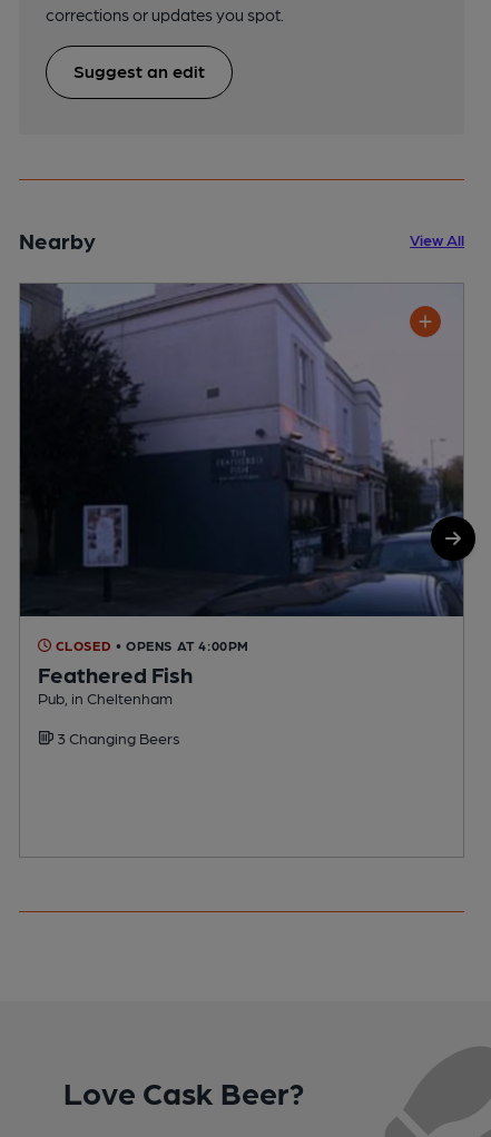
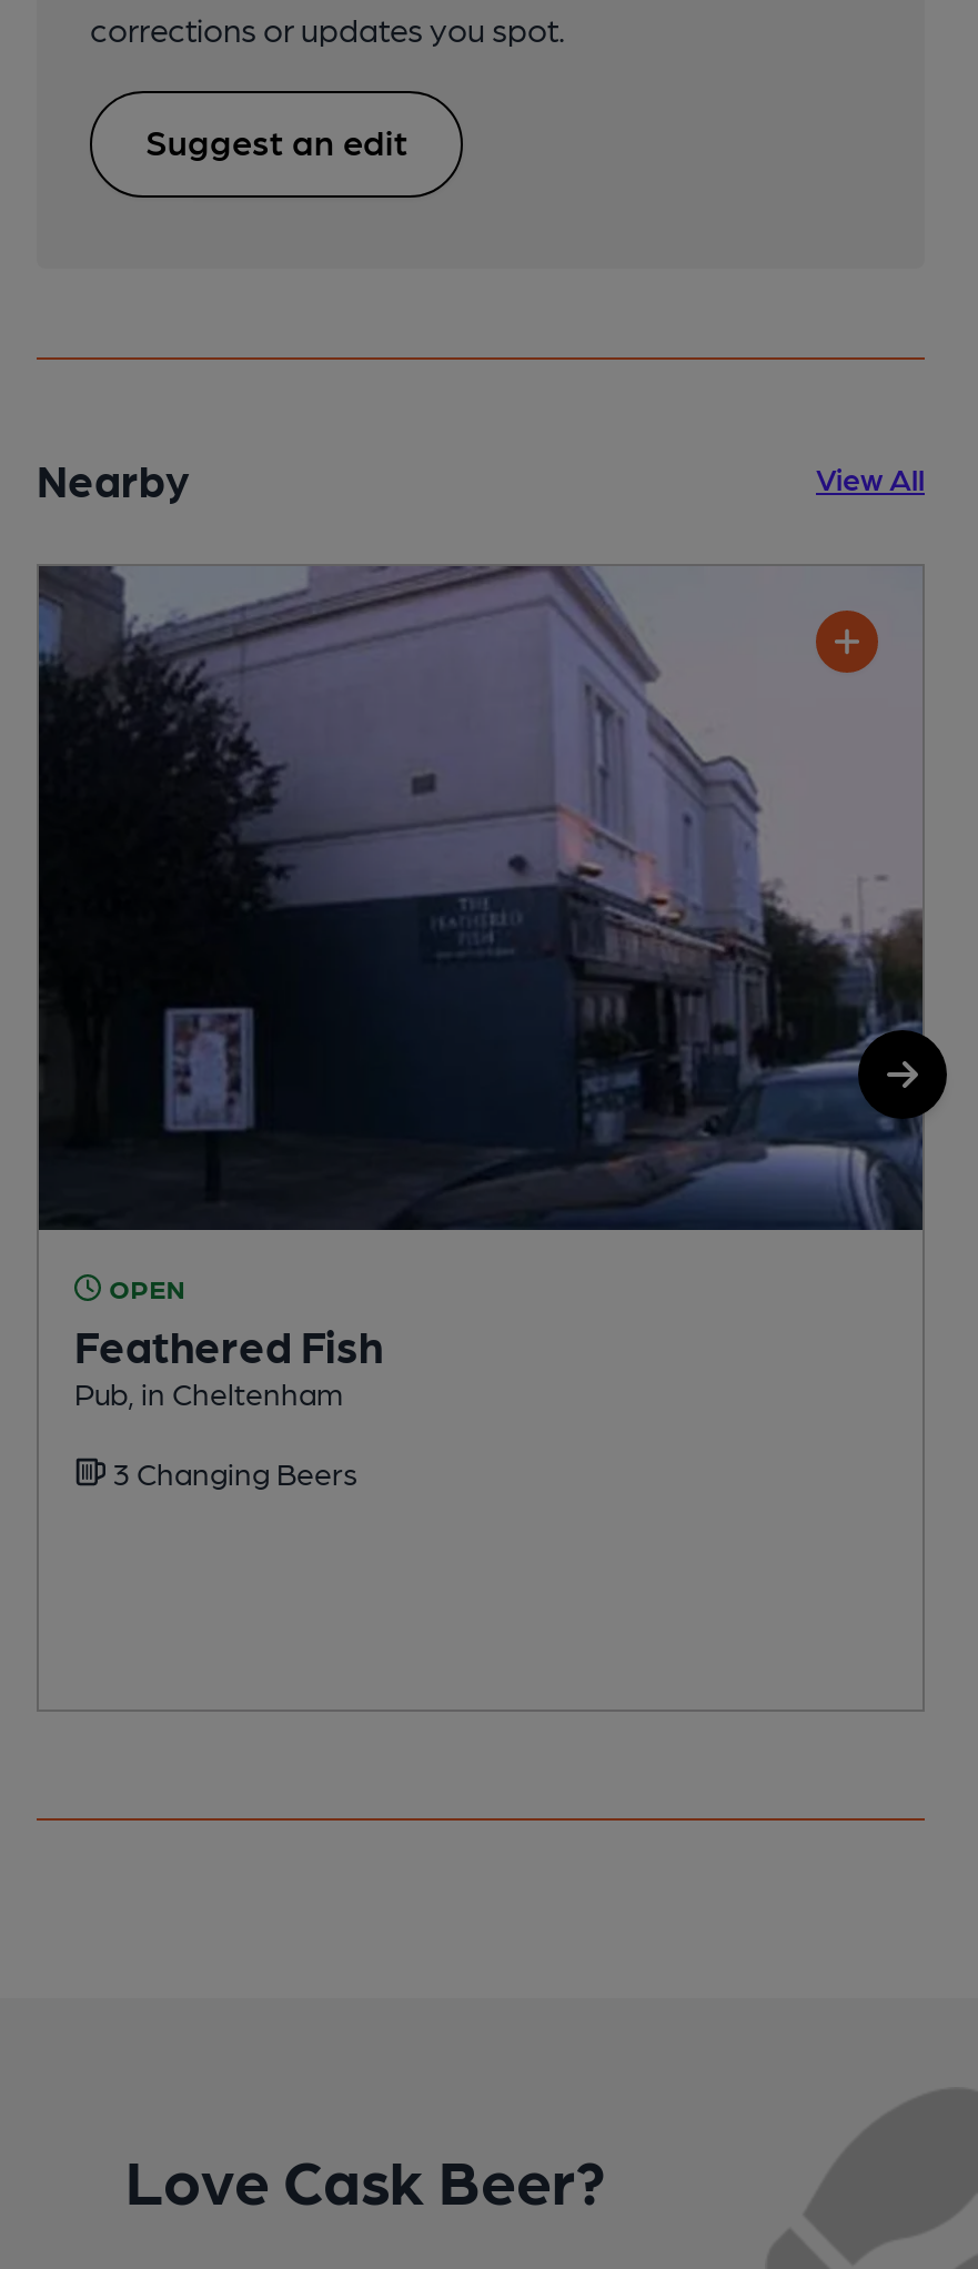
- CLOSED • OPENS AT 4:00PM
+ OPEN
